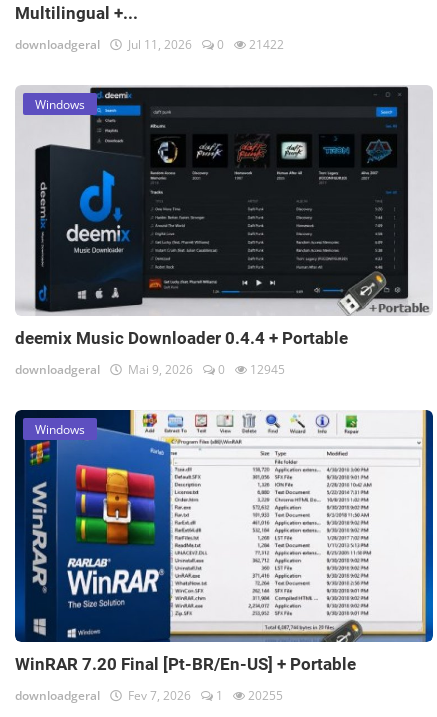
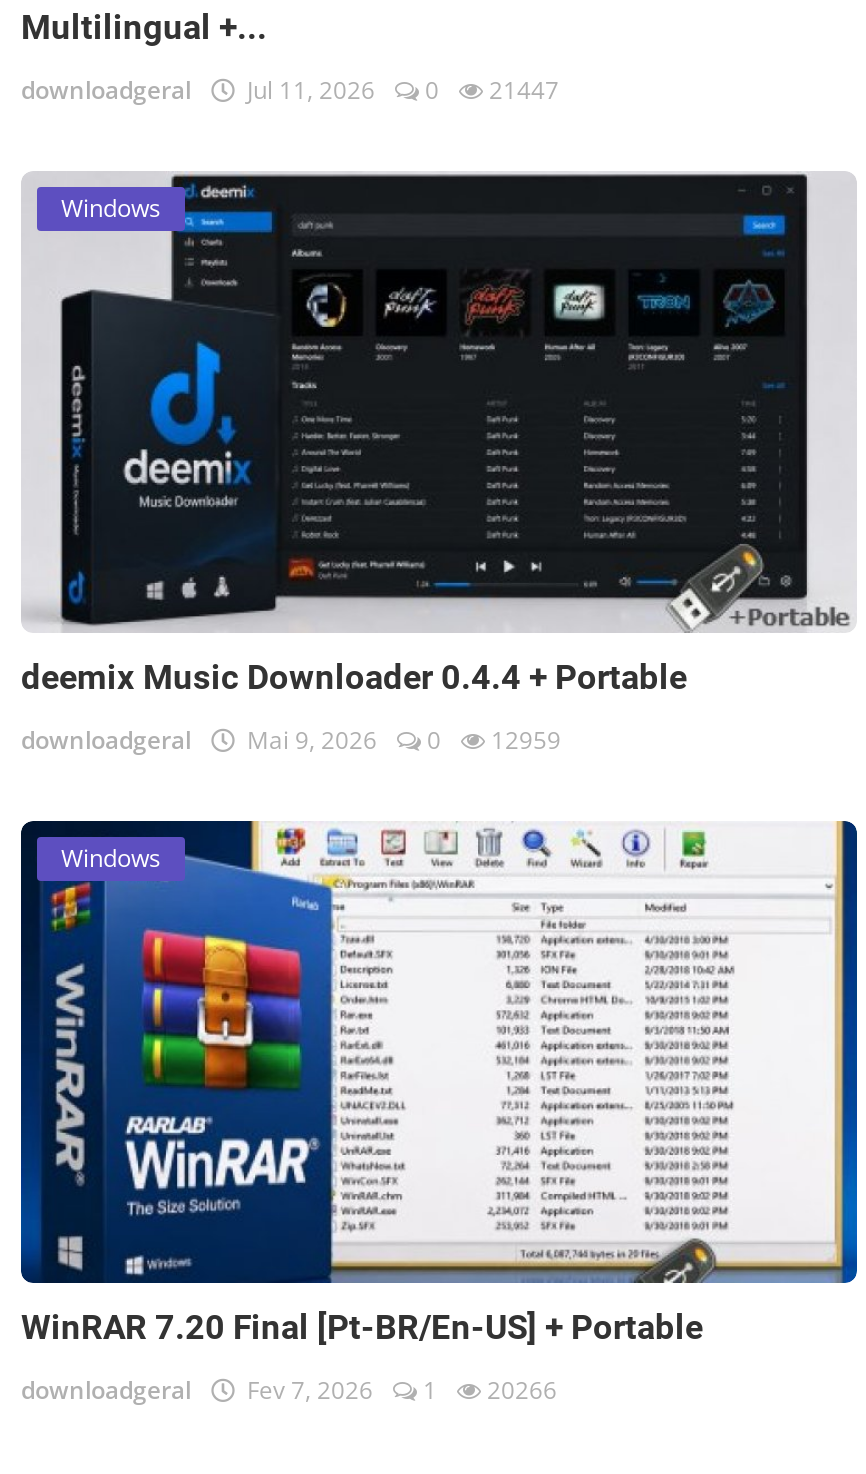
- downloadgeral Jul 11, 2026 0 21422
+ downloadgeral Jul 11, 2026 0 21447

- downloadgeral Mai 9, 2026 0 12945
+ downloadgeral Mai 9, 2026 0 12959

- downloadgeral Fev 7, 2026 1 20255
+ downloadgeral Fev 7, 2026 1 20266
